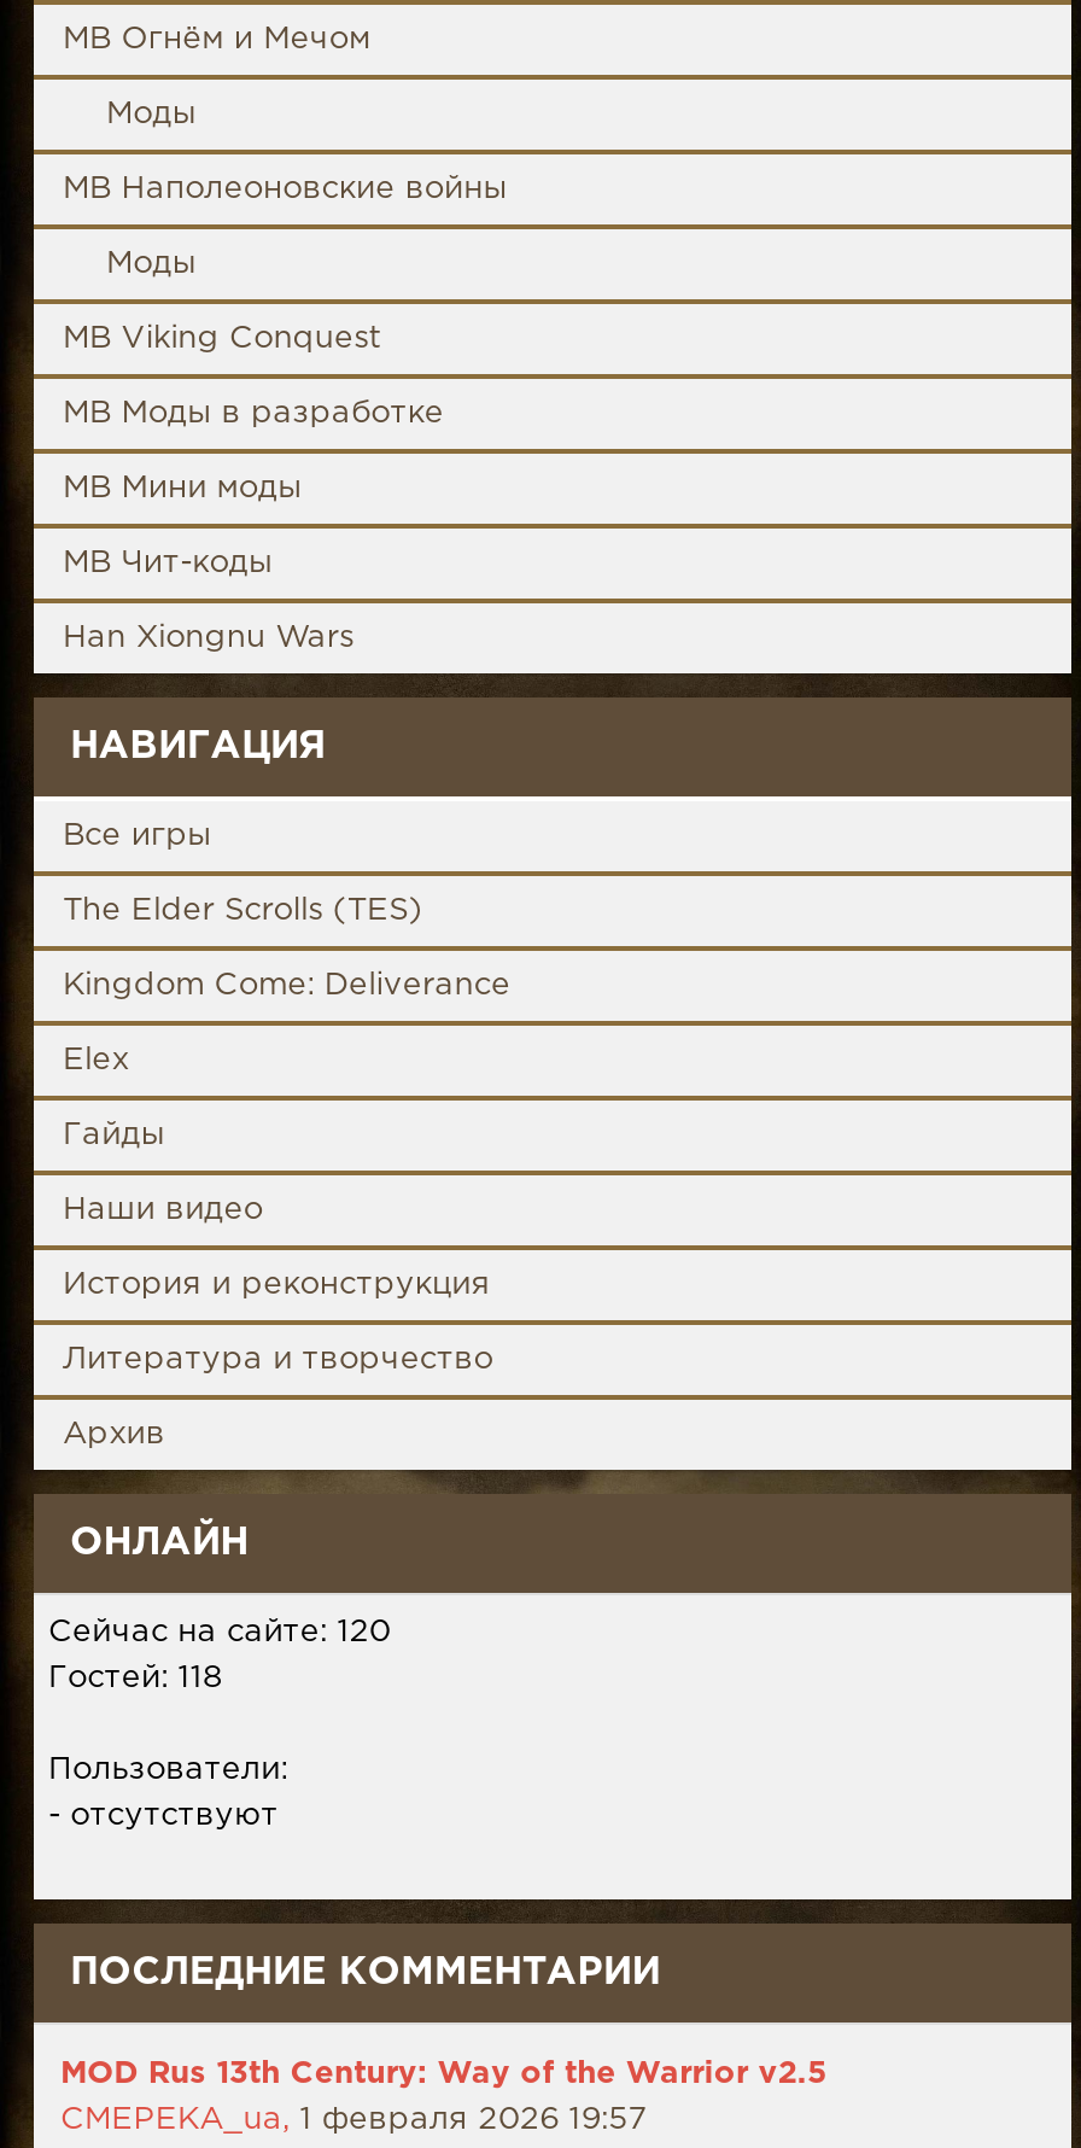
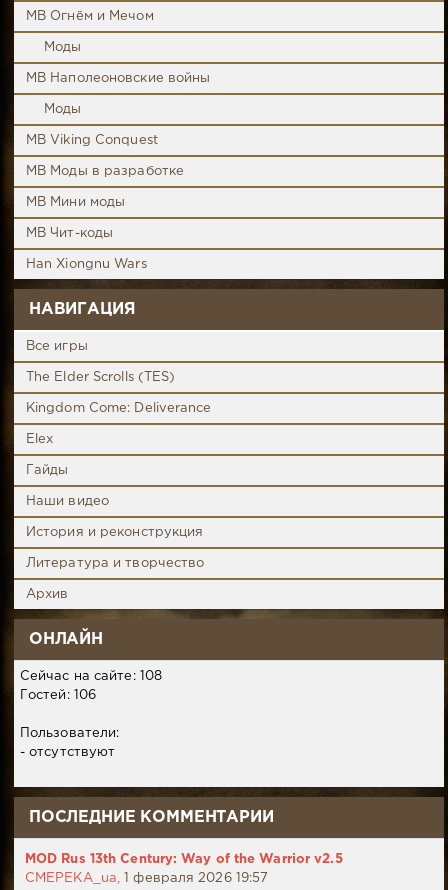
- Сейчас на сайте: 120
+ Сейчас на сайте: 108

- Гостей: 118
+ Гостей: 106
